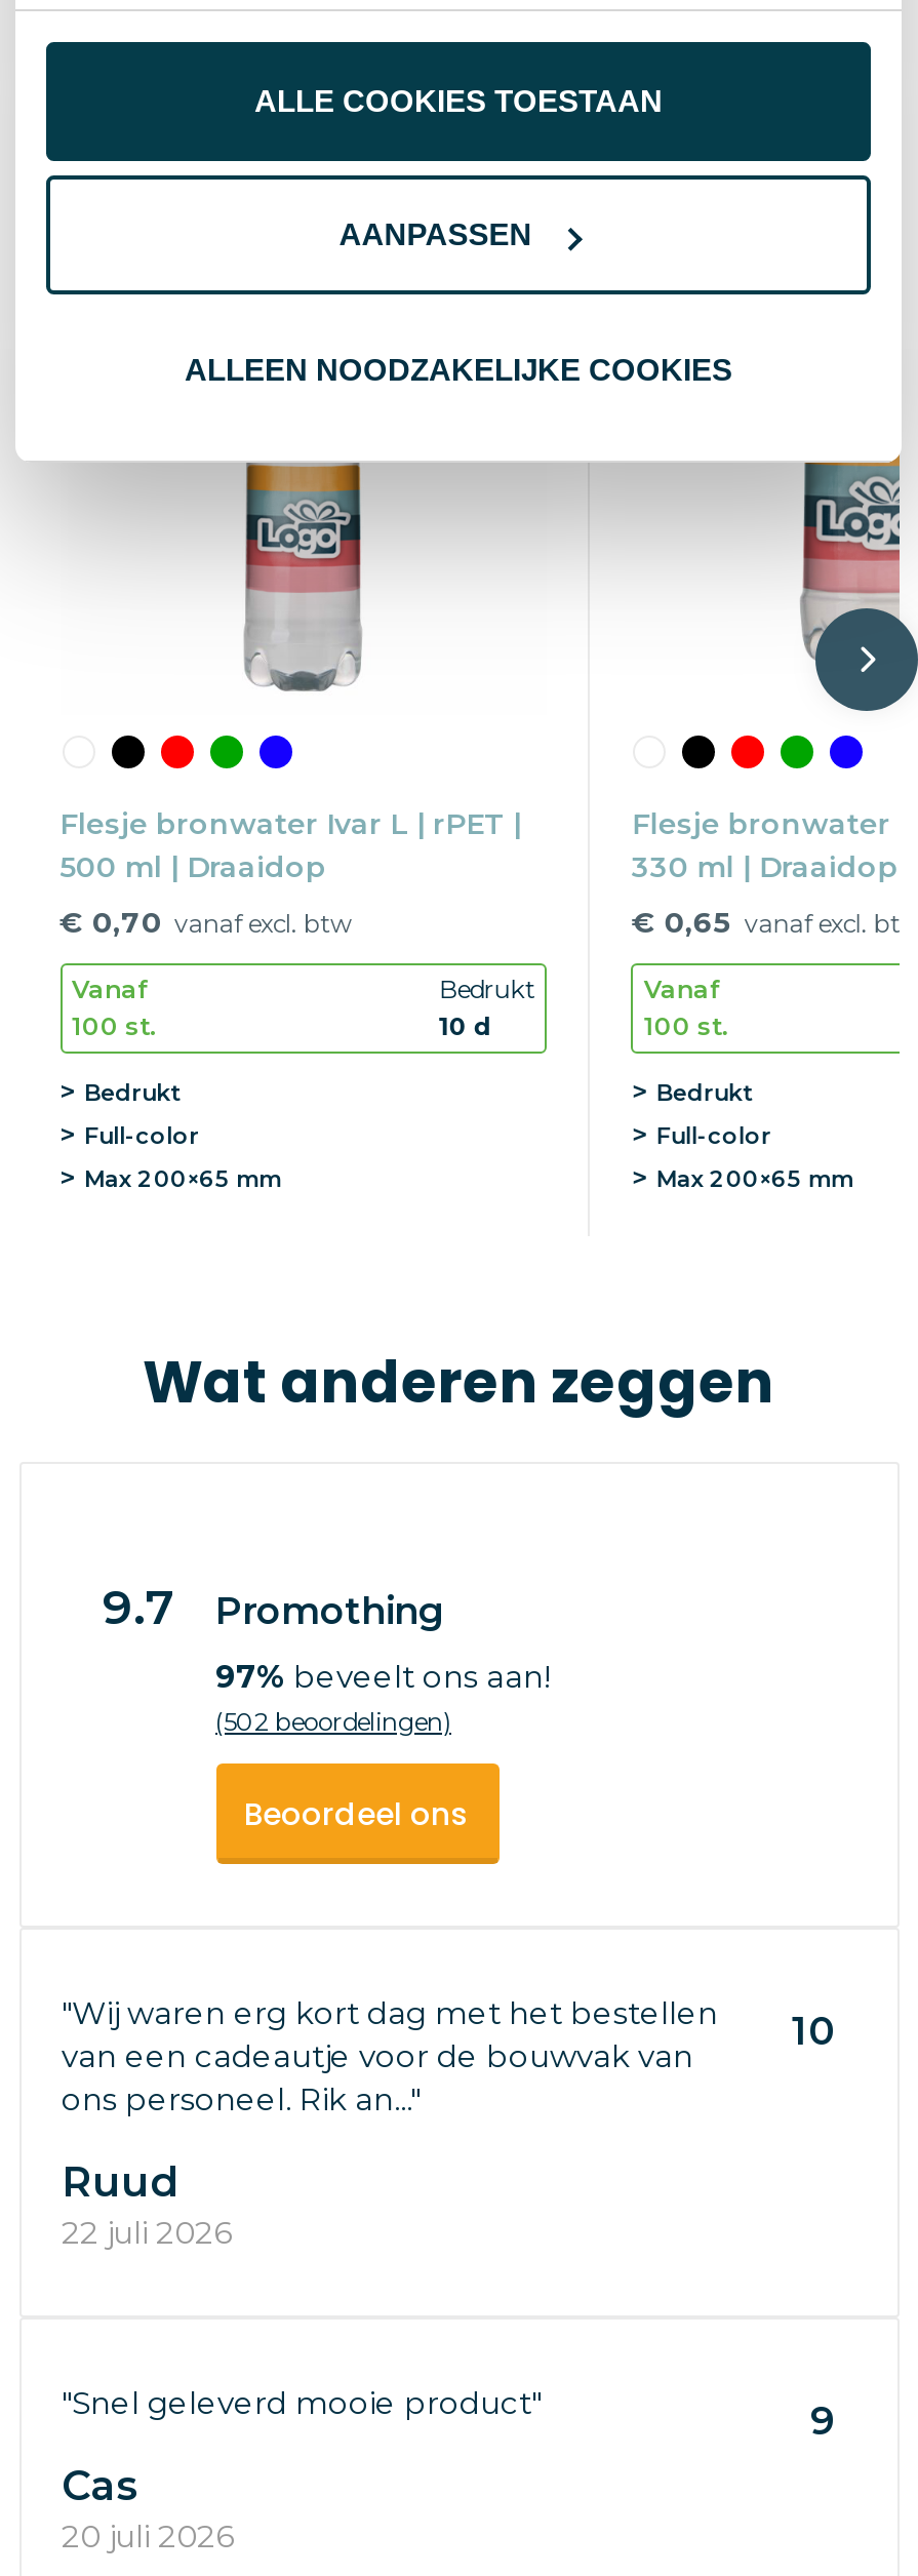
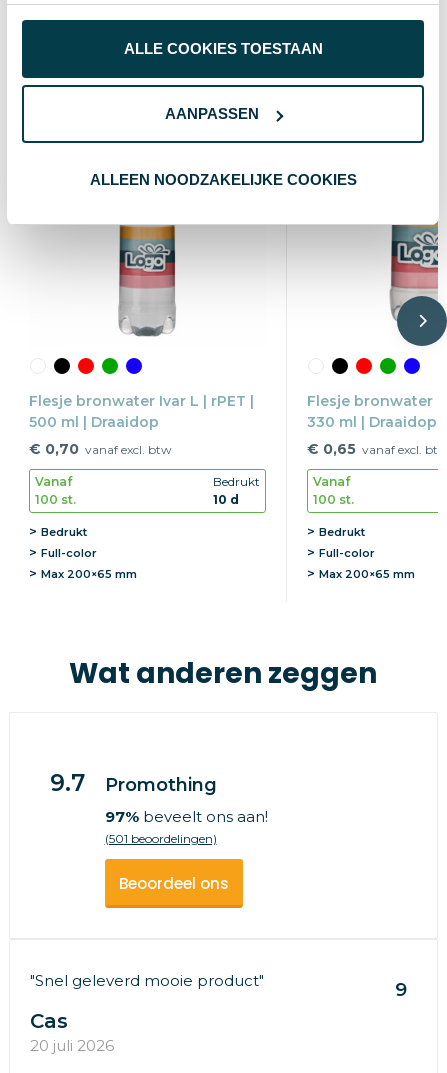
- (502 beoordelingen)
+ (501 beoordelingen)

- "Wij waren erg kort dag met het bestellen
- van een cadeautje voor de bouwvak van
- ons personeel. Rik an..."

- 10
- Ruud
- 22 juli 2026
